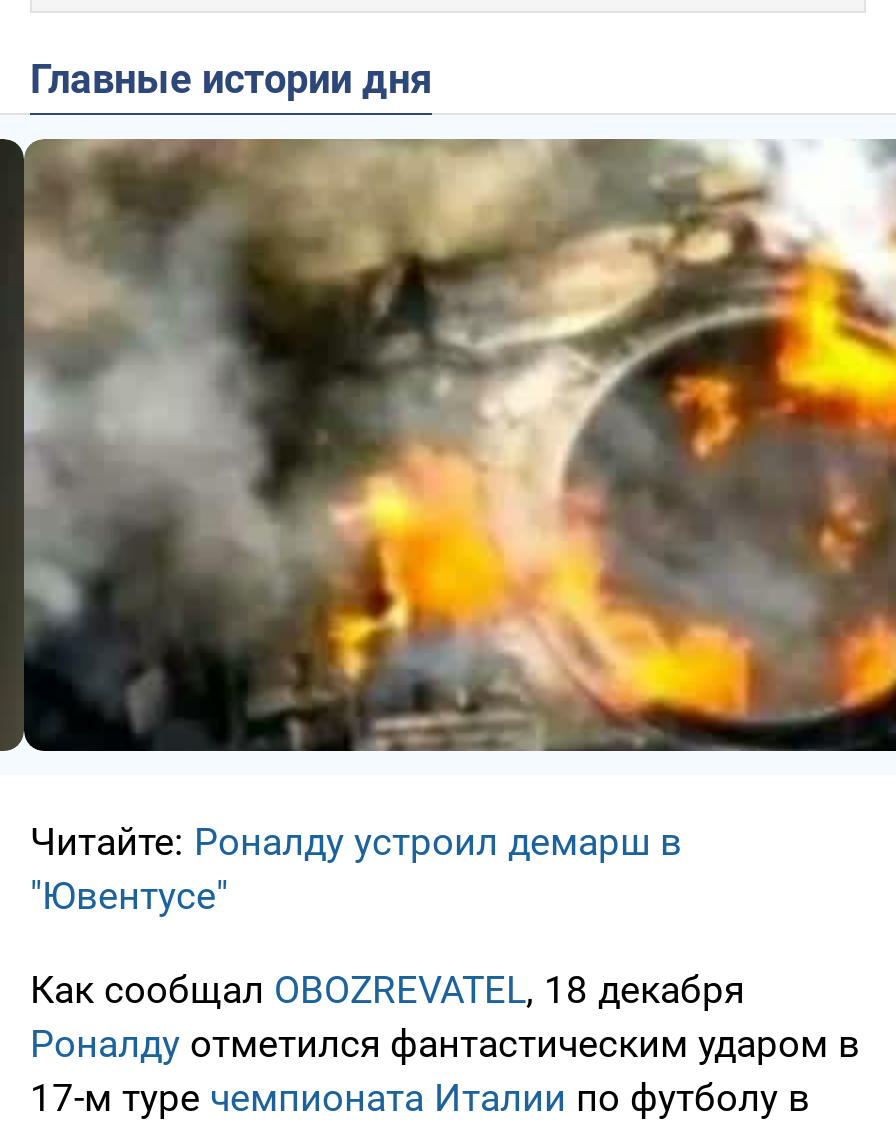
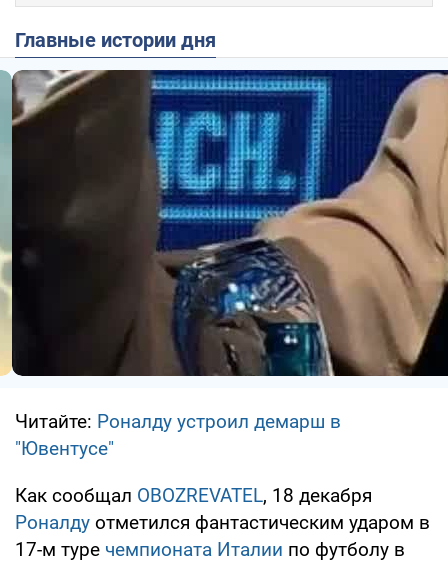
- [image]
+ [image]
